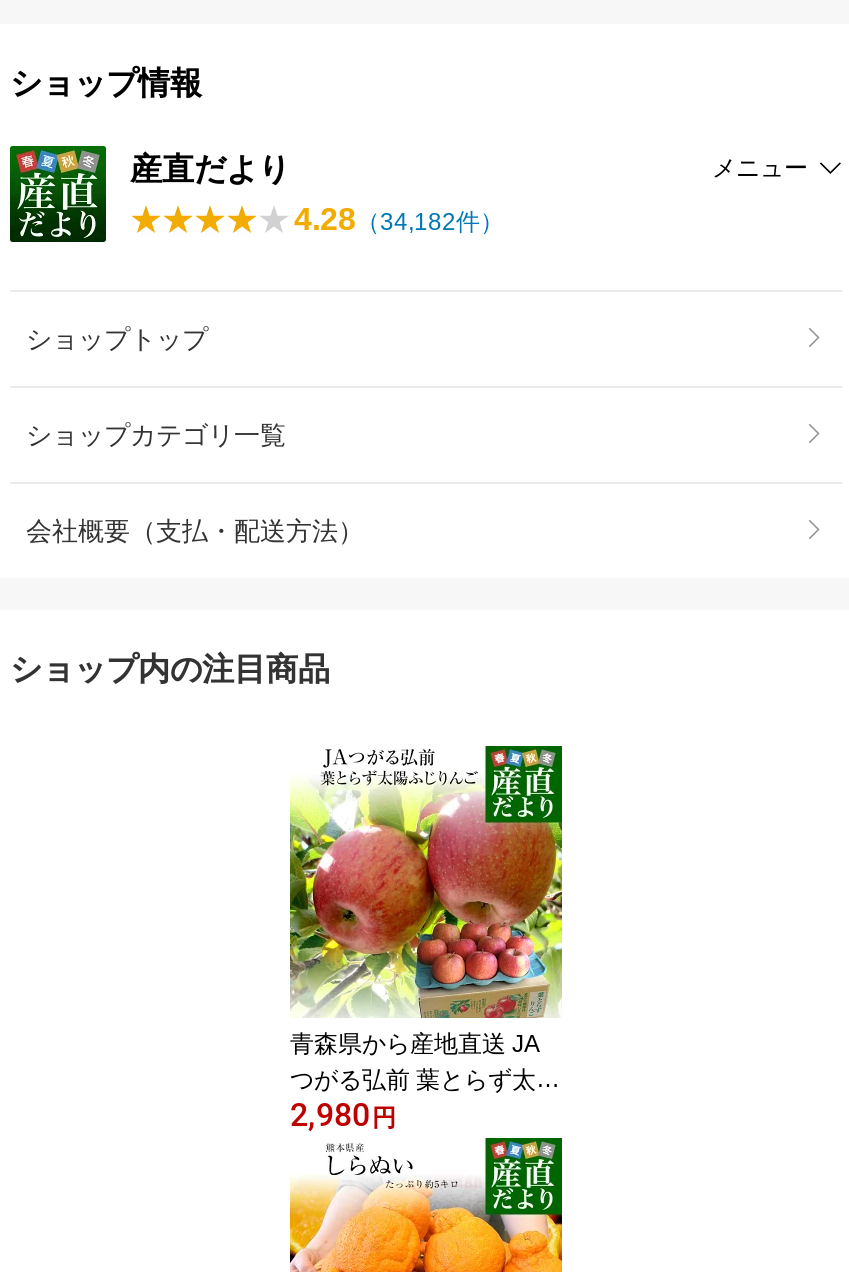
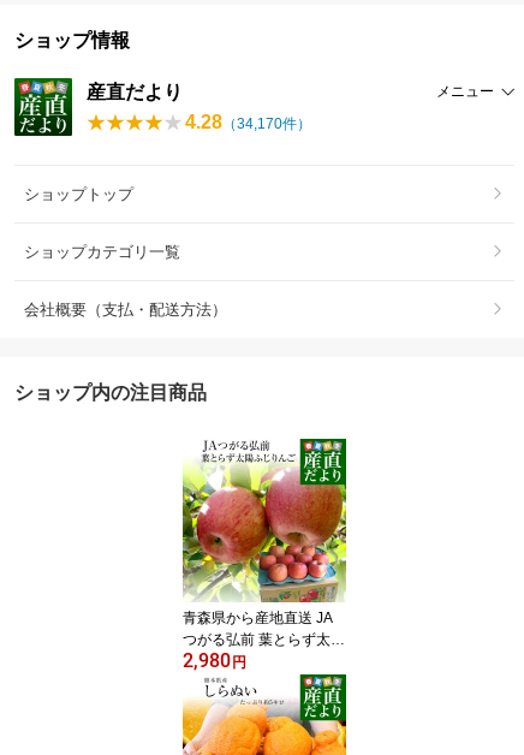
- 4.28（34,182件）
+ 4.28（34,170件）
